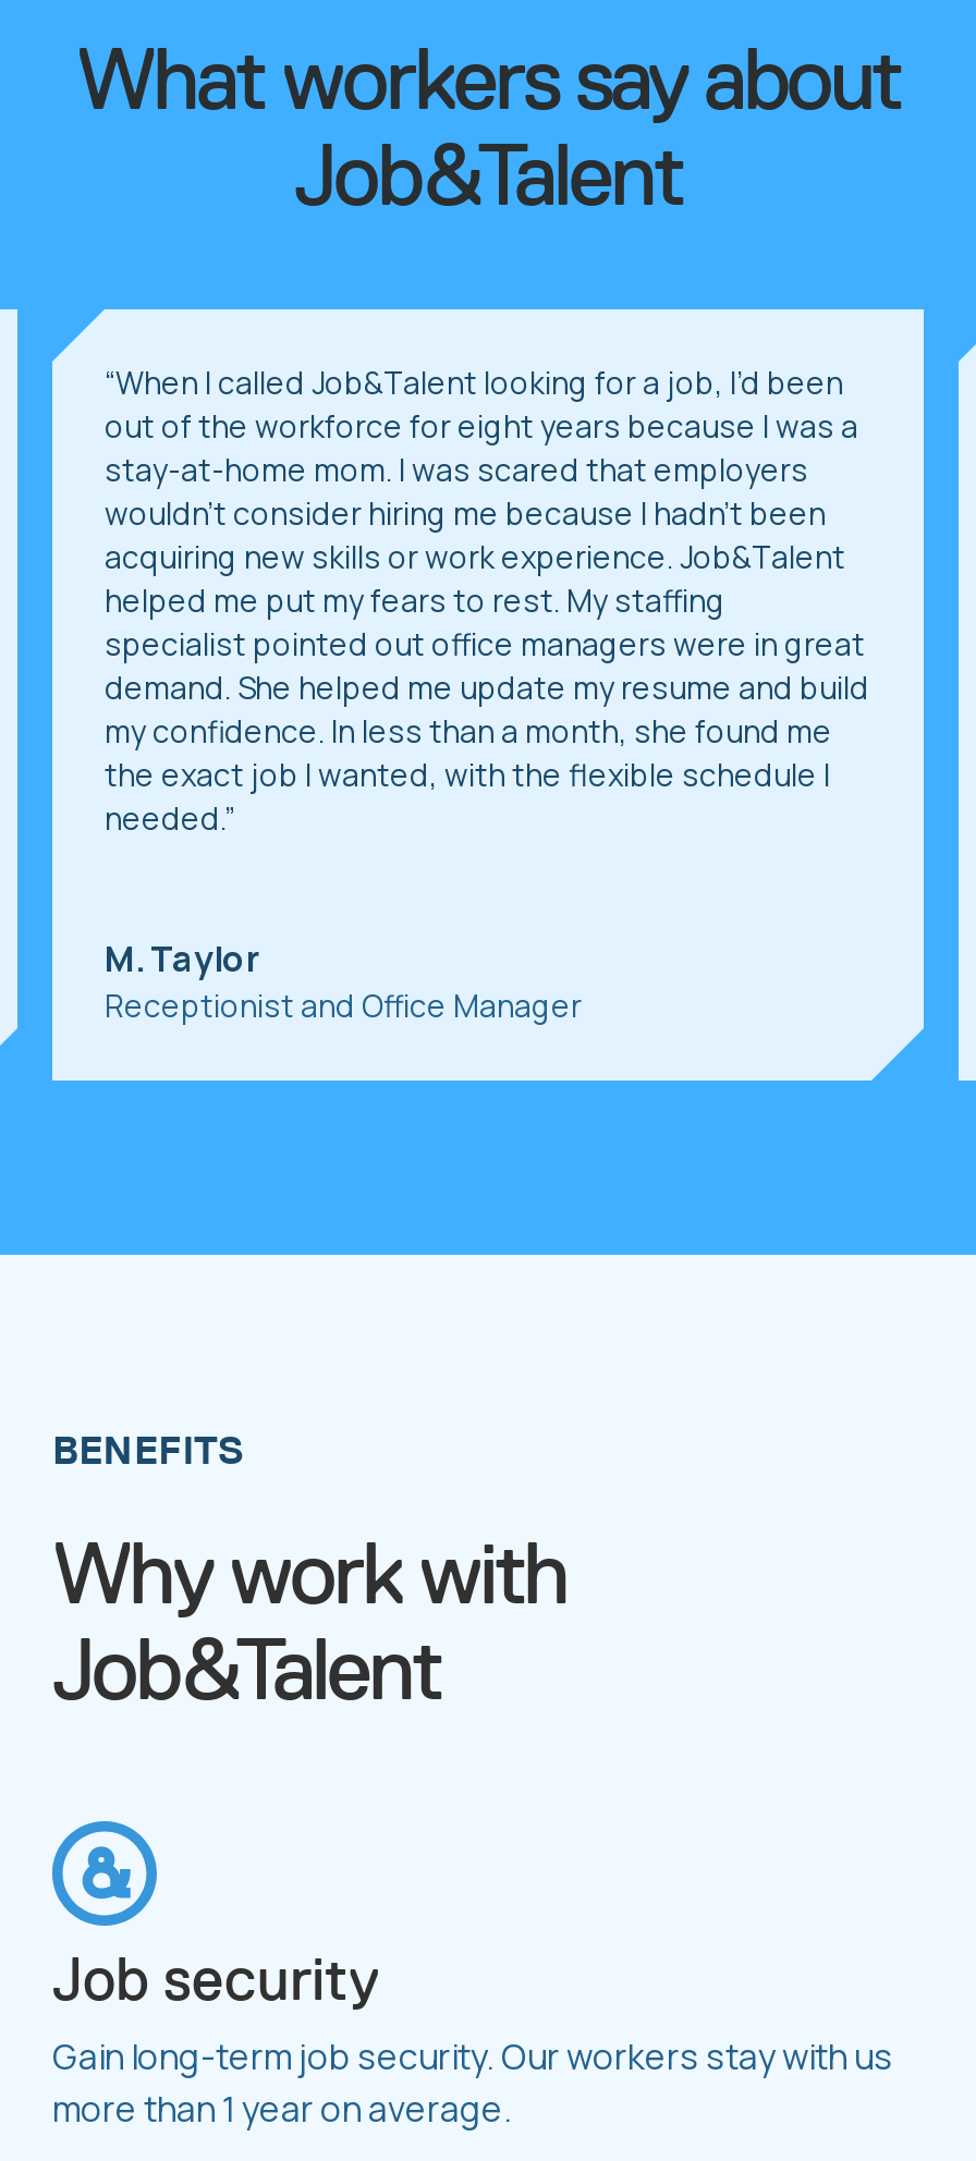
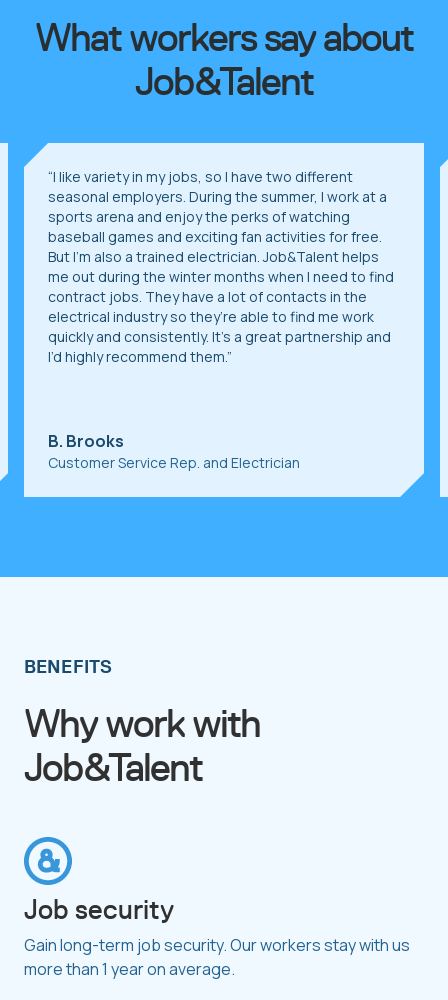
- “When I called Job&Talent looking for a job, I’d been
- out of the workforce for eight years because I was a
- stay-at-home mom. I was scared that employers
- wouldn’t consider hiring me because I hadn’t been
- acquiring new skills or work experience. Job&Talent
- helped me put my fears to rest. My staffing
- specialist pointed out office managers were in great
- demand. She helped me update my resume and build
- my confidence. In less than a month, she found me
- the exact job I wanted, with the flexible schedule I
- needed.”
+ “I like variety in my jobs, so I have two different
+ seasonal employers. During the summer, I work at a
+ sports arena and enjoy the perks of watching
+ baseball games and exciting fan activities for free.
+ But I’m also a trained electrician. Job&Talent helps
+ me out during the winter months when I need to find
+ contract jobs. They have a lot of contacts in the
+ electrical industry so they’re able to find me work
+ quickly and consistently. It’s a great partnership and
+ I’d highly recommend them.”

- M. Taylor
- Receptionist and Office Manager
+ B. Brooks
+ Customer Service Rep. and Electrician
